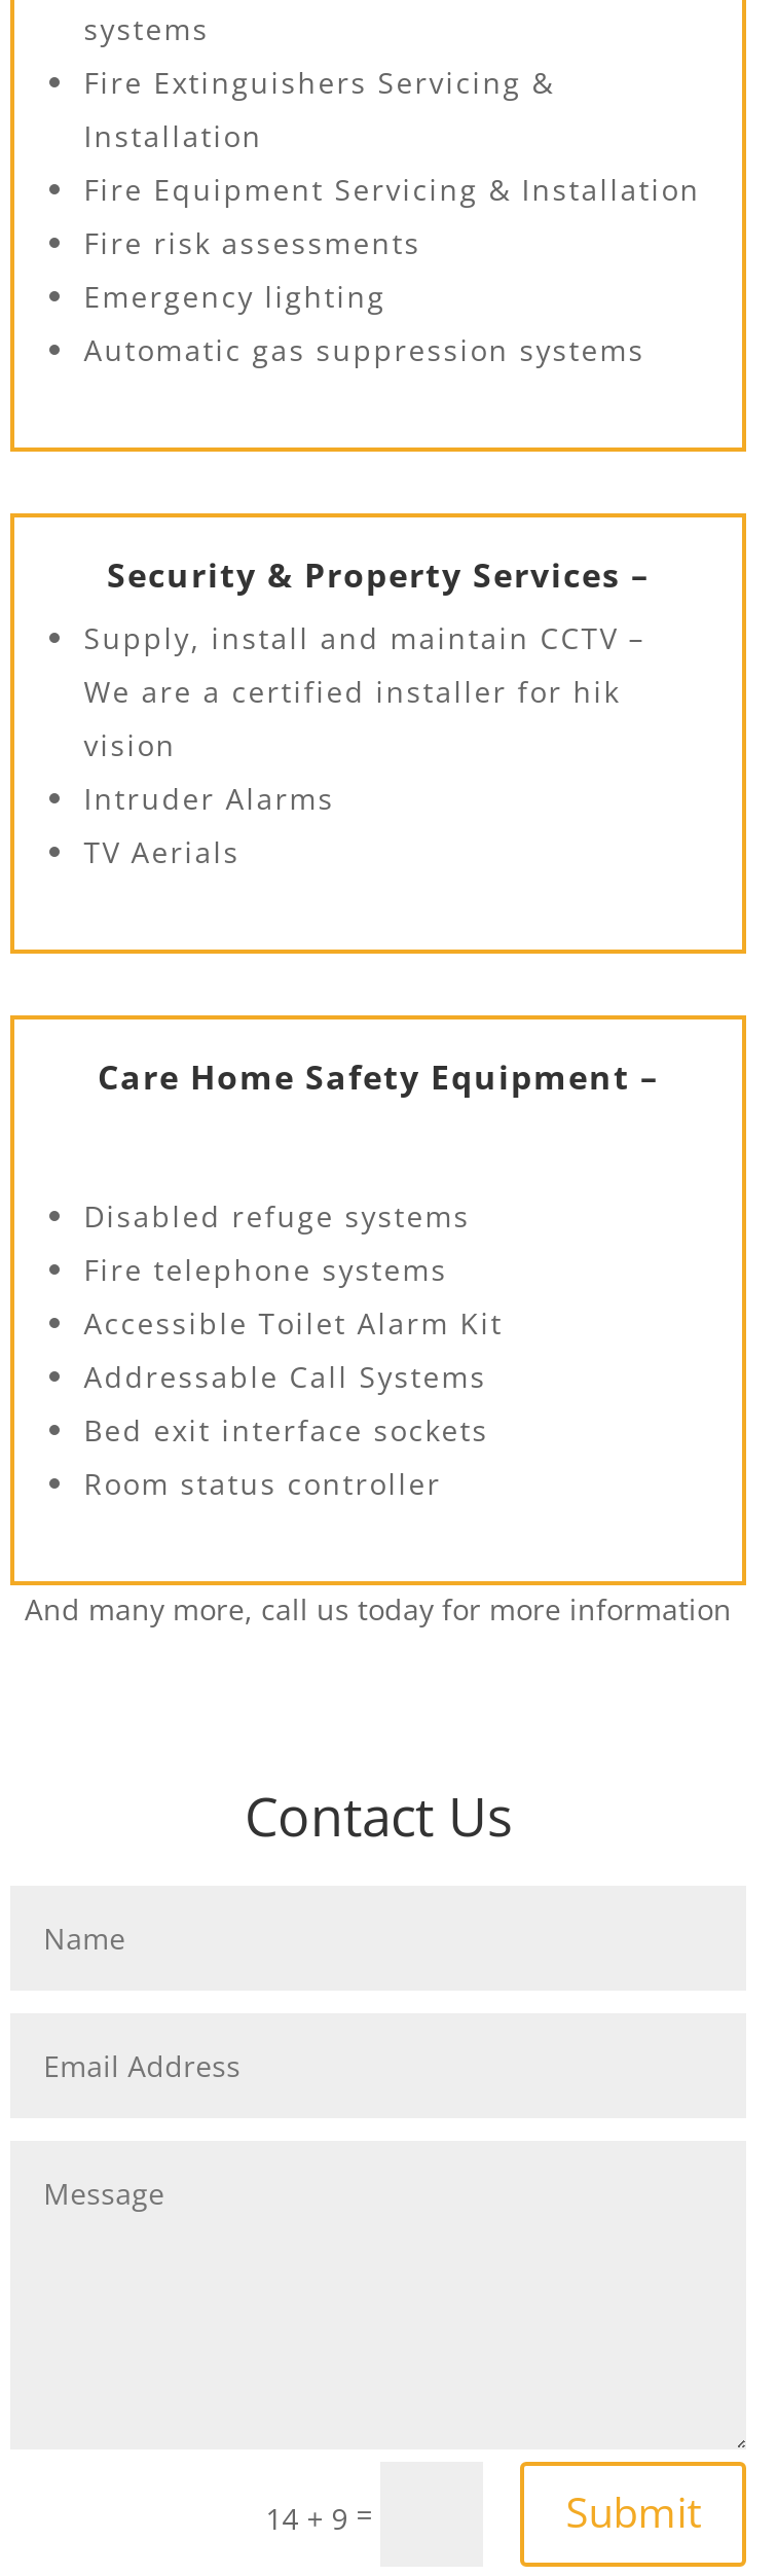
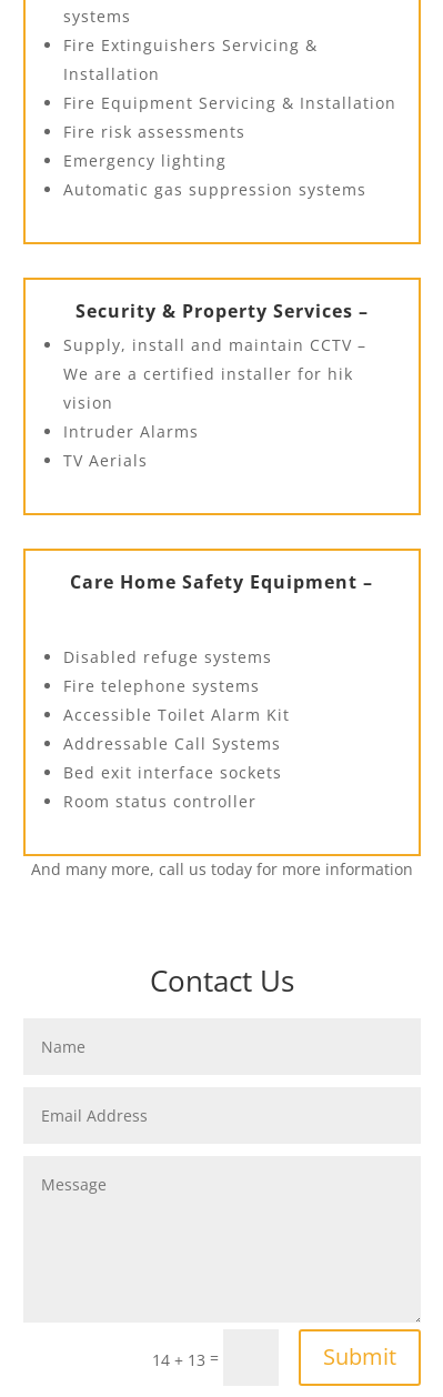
- 14 + 9 =
+ 14 + 13 =
